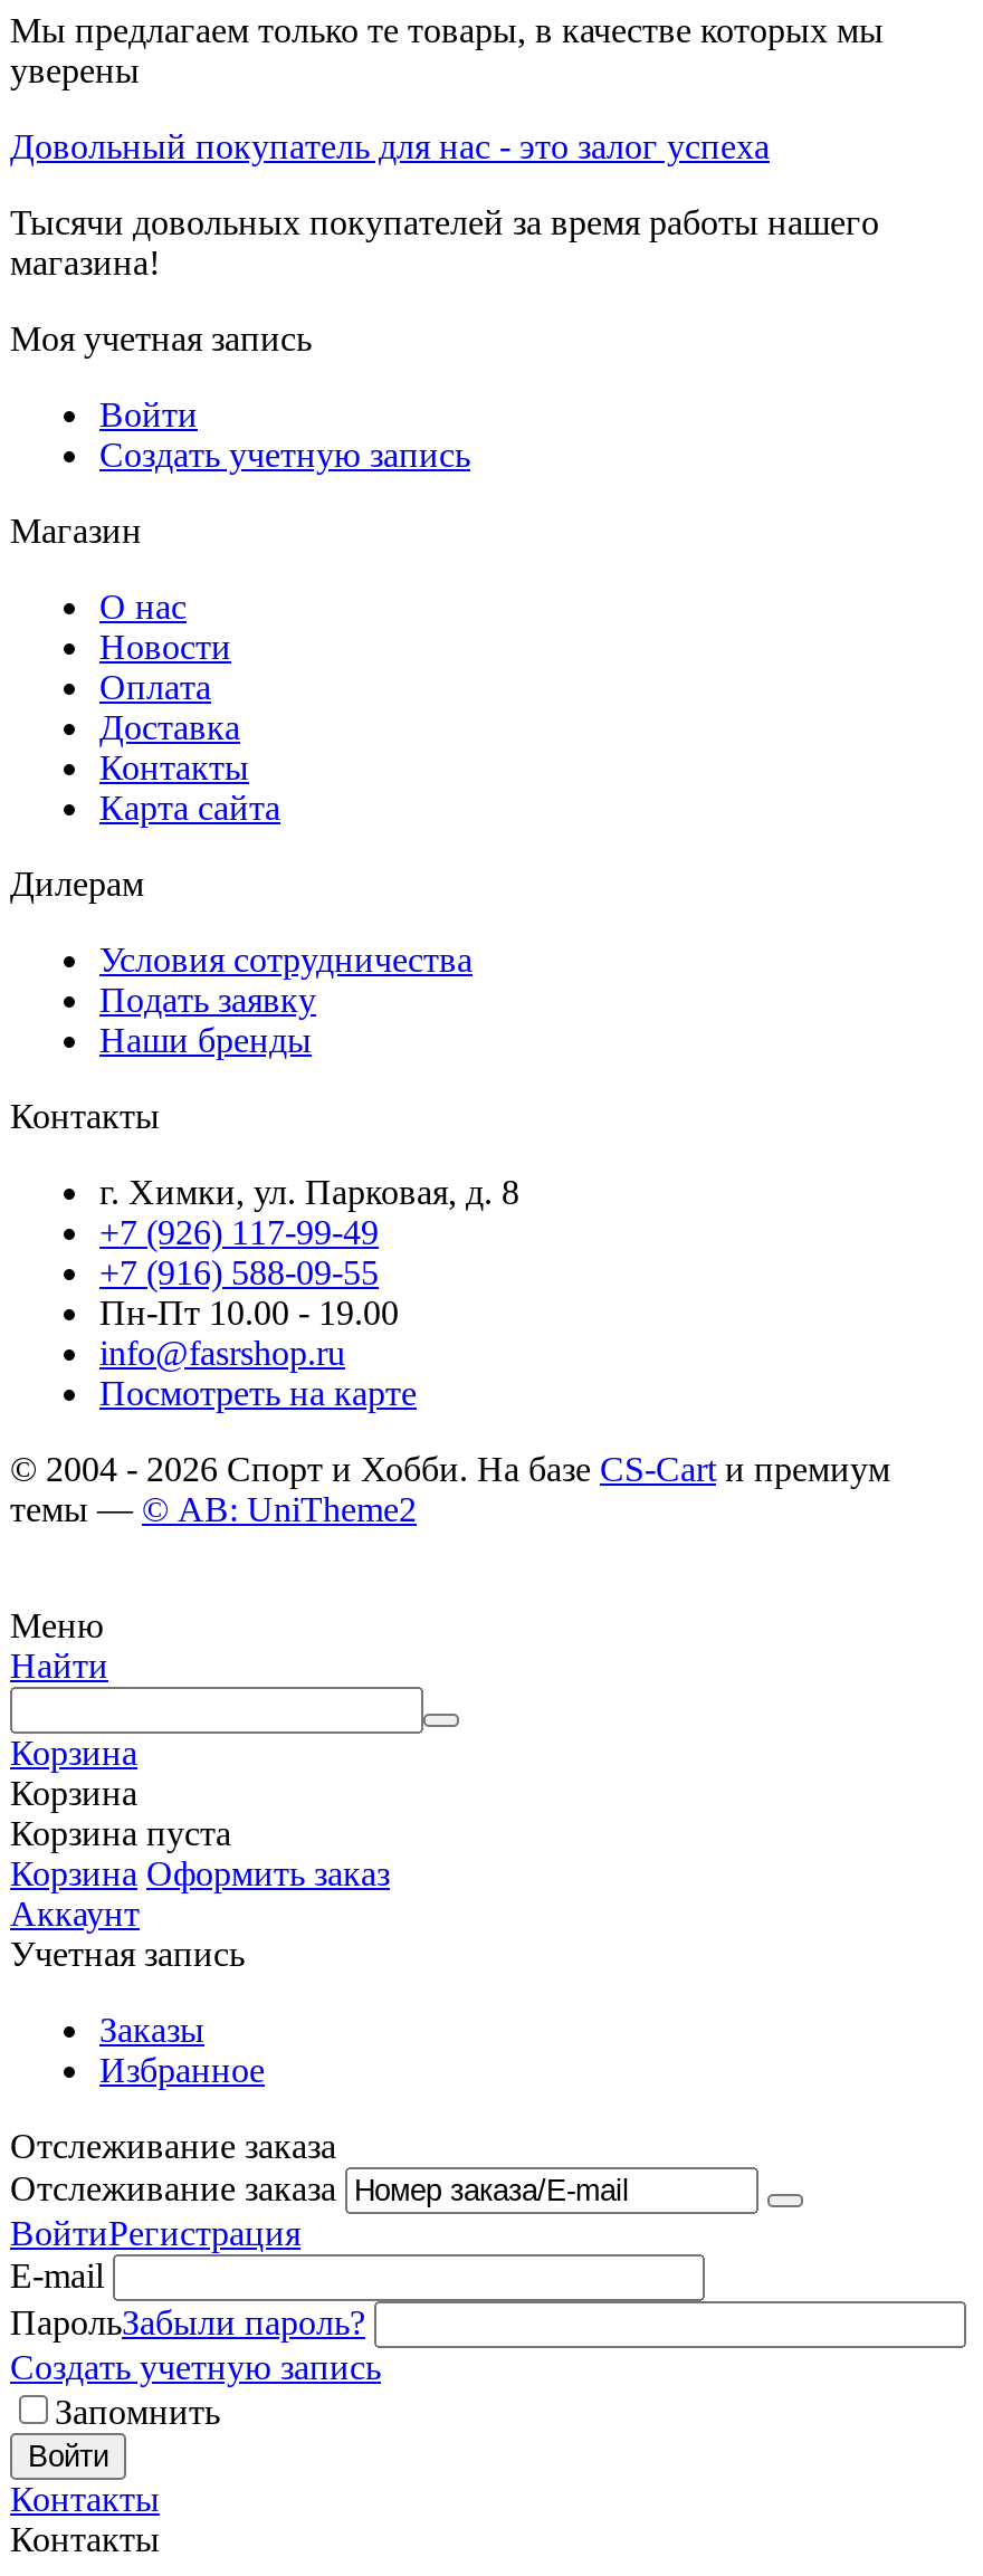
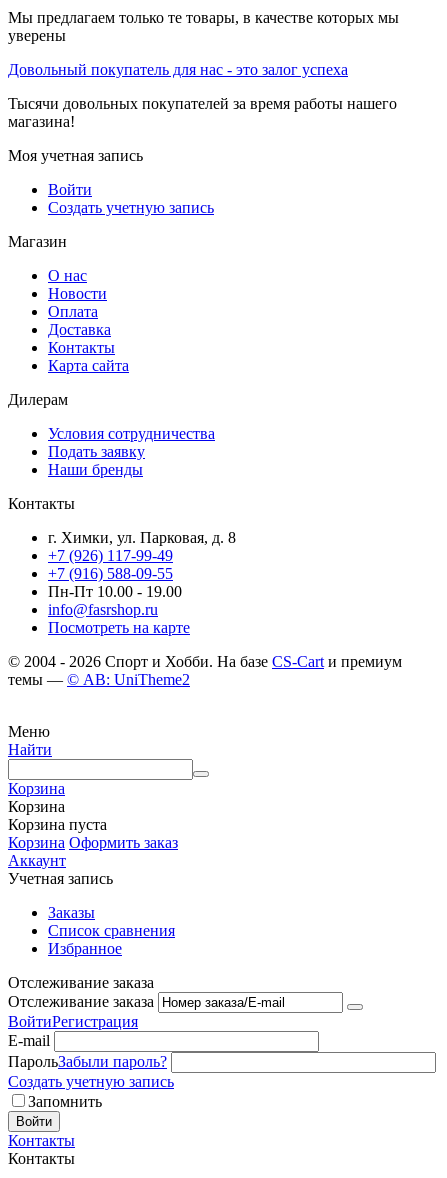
+ Список сравнения
